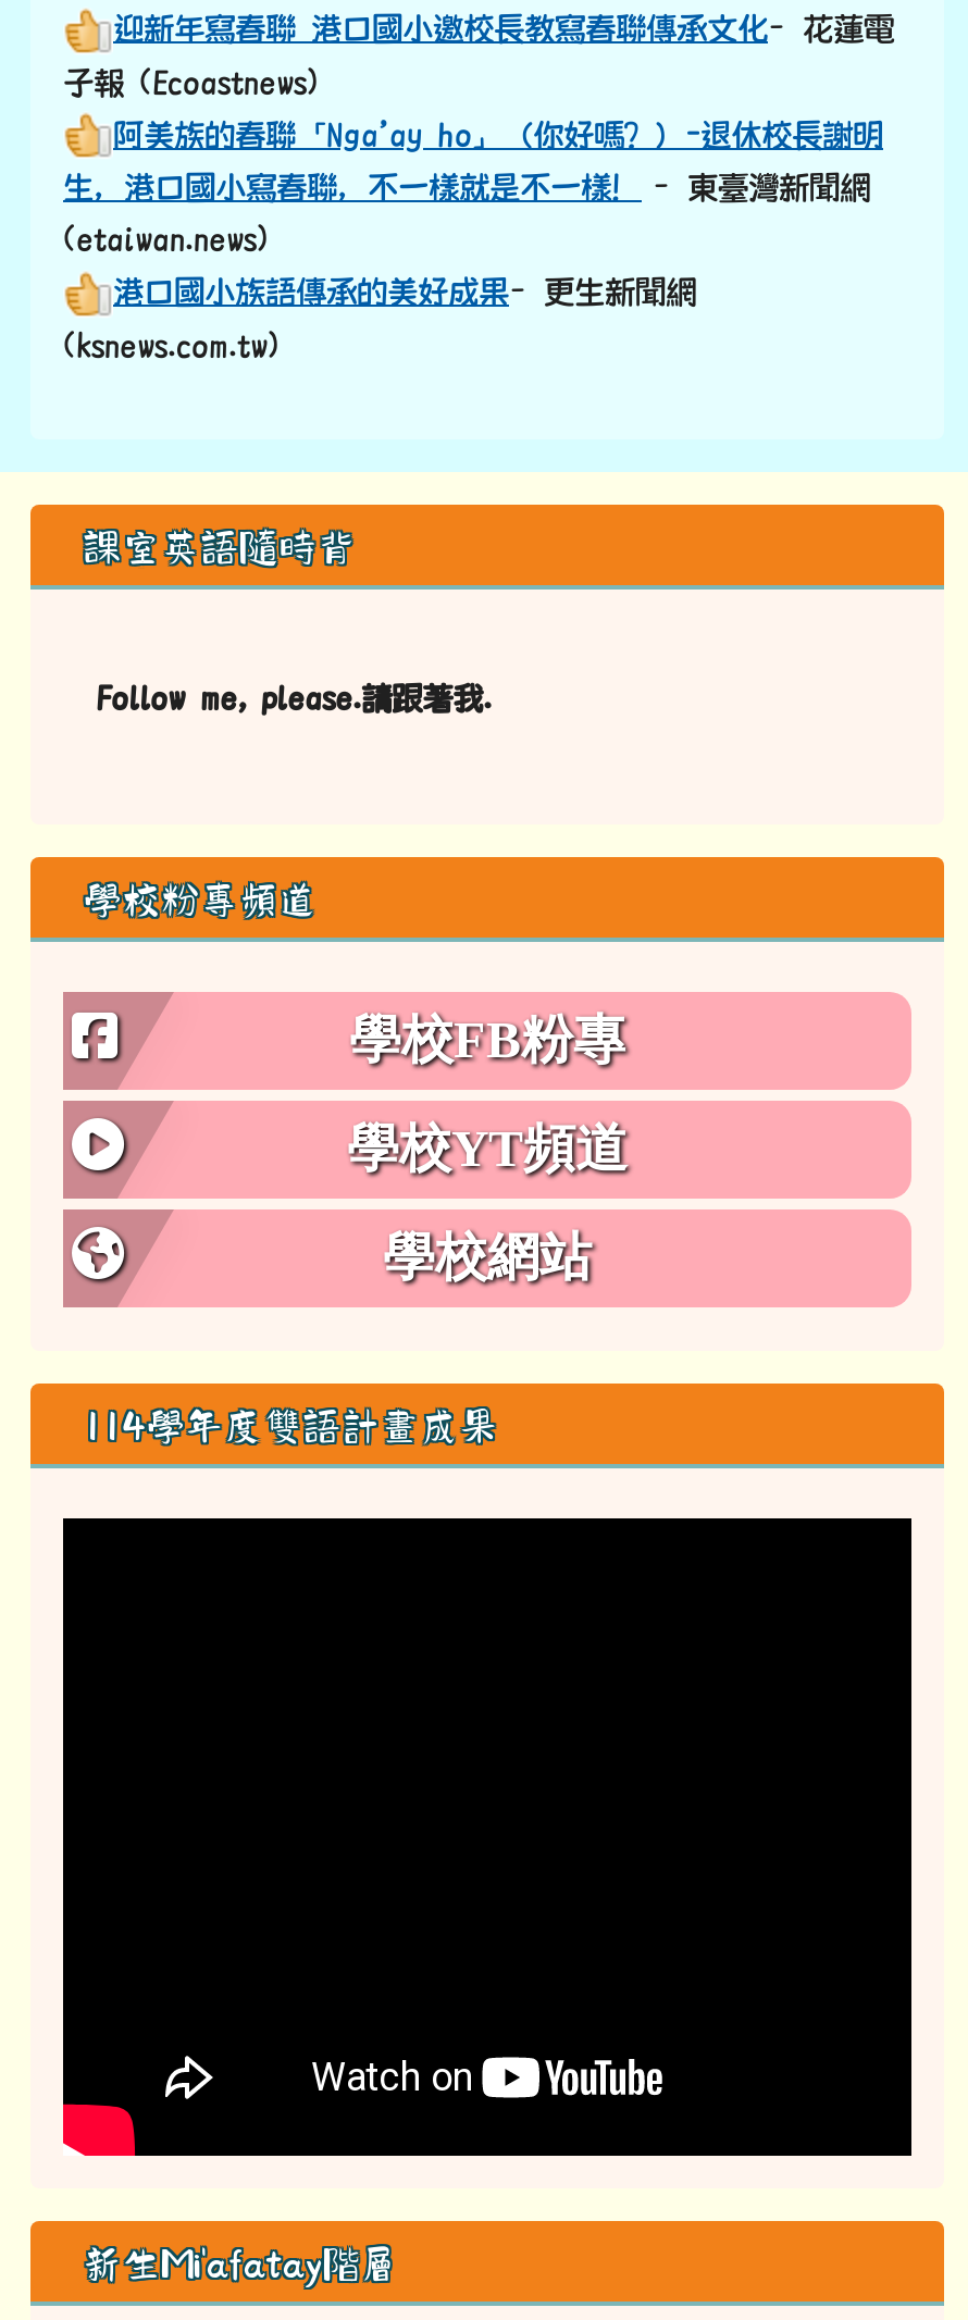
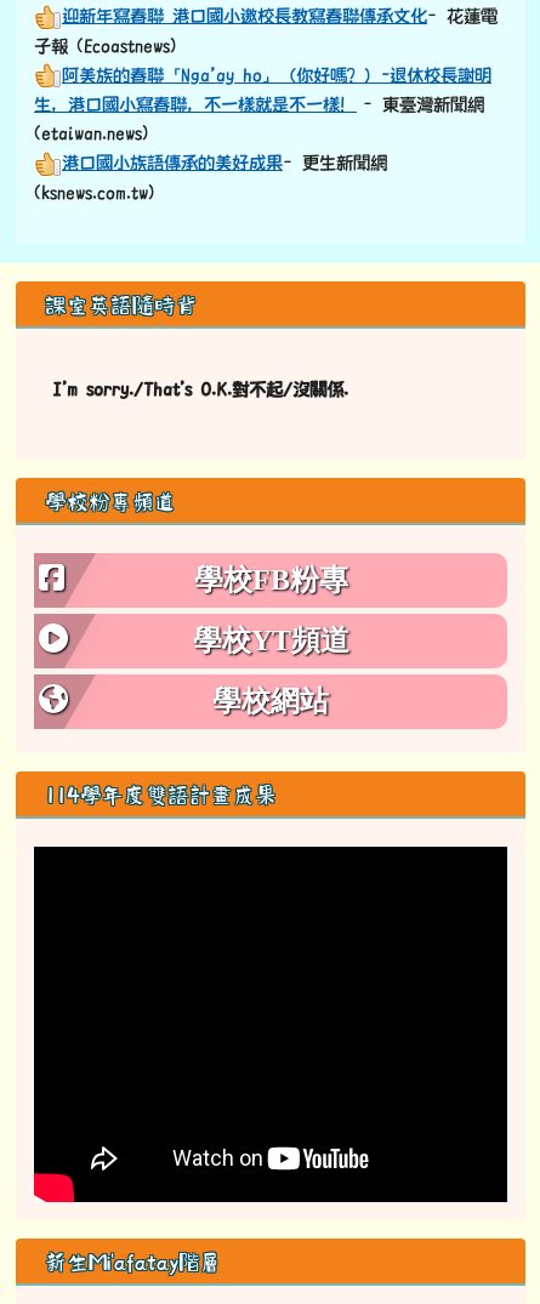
- Follow me, please.請跟著我.
+ I'm sorry./That's O.K.對不起/沒關係.
